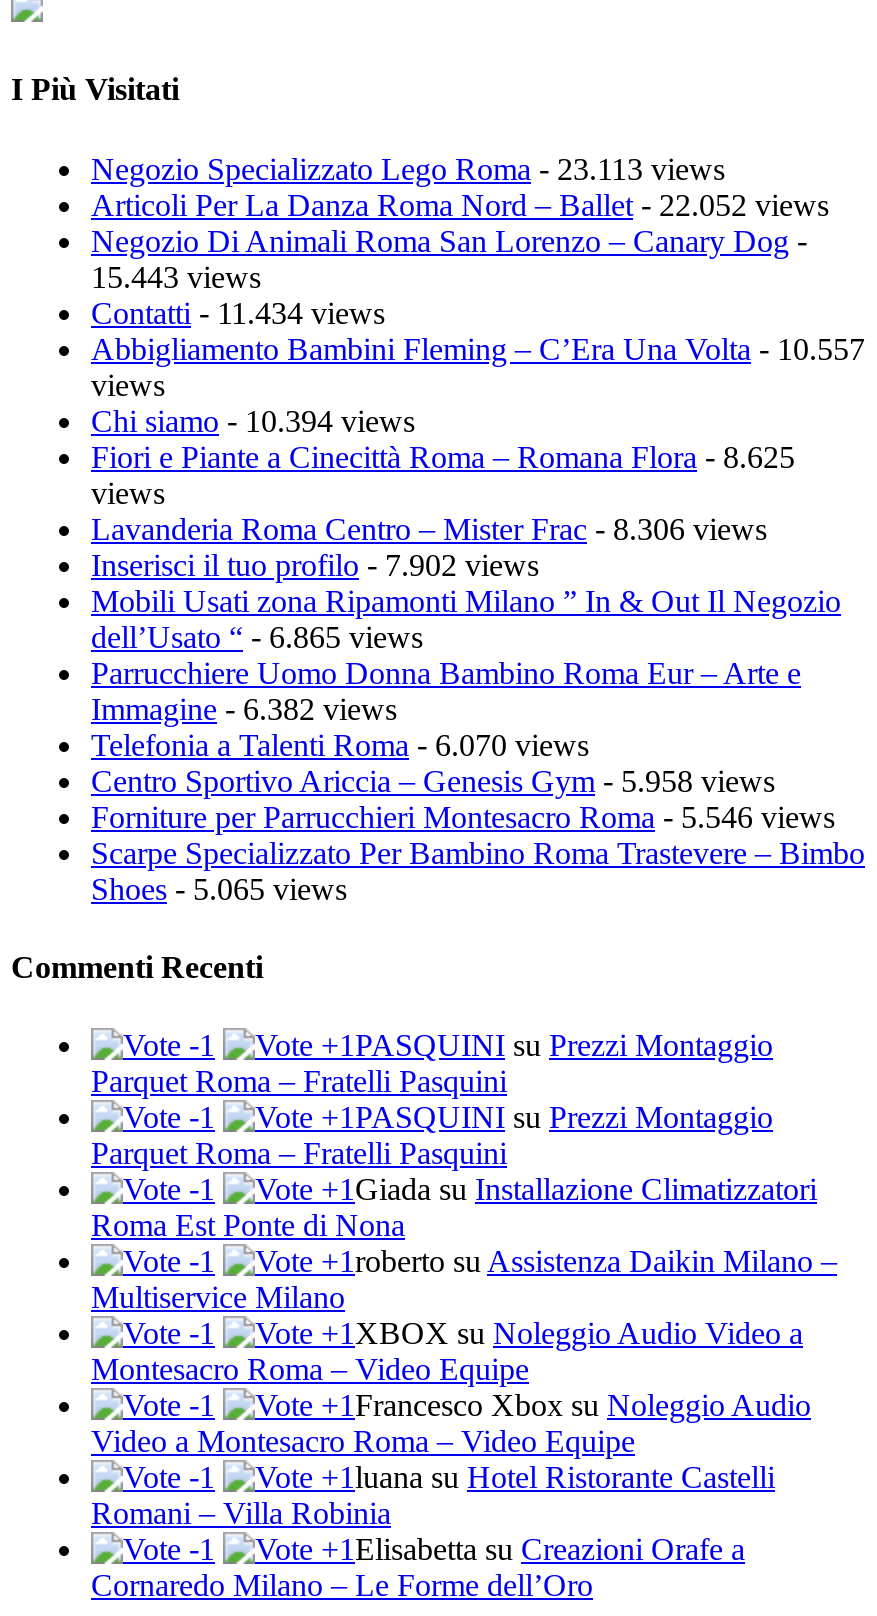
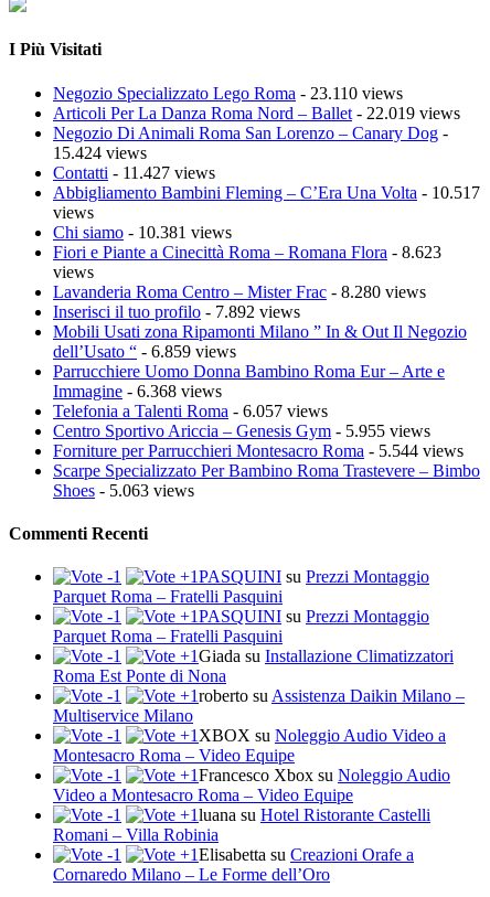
- Negozio Specializzato Lego Roma - 23.113 views
+ Negozio Specializzato Lego Roma - 23.110 views

- Articoli Per La Danza Roma Nord – Ballet - 22.052 views
+ Articoli Per La Danza Roma Nord – Ballet - 22.019 views

- 15.443 views
+ 15.424 views

- Contatti - 11.434 views
+ Contatti - 11.427 views

- Abbigliamento Bambini Fleming – C’Era Una Volta - 10.557
+ Abbigliamento Bambini Fleming – C’Era Una Volta - 10.517

- Chi siamo - 10.394 views
+ Chi siamo - 10.381 views

- Fiori e Piante a Cinecittà Roma – Romana Flora - 8.625
+ Fiori e Piante a Cinecittà Roma – Romana Flora - 8.623

- Lavanderia Roma Centro – Mister Frac - 8.306 views
+ Lavanderia Roma Centro – Mister Frac - 8.280 views

- Inserisci il tuo profilo - 7.902 views
+ Inserisci il tuo profilo - 7.892 views

- dell’Usato “- 6.865 views
+ dell’Usato “- 6.859 views

- Immagine - 6.382 views
+ Immagine - 6.368 views

- Telefonia a Talenti Roma - 6.070 views
+ Telefonia a Talenti Roma - 6.057 views

- Centro Sportivo Ariccia – Genesis Gym - 5.958 views
+ Centro Sportivo Ariccia – Genesis Gym - 5.955 views

- Forniture per Parrucchieri Montesacro Roma - 5.546 views
+ Forniture per Parrucchieri Montesacro Roma - 5.544 views

- Shoes - 5.065 views
+ Shoes - 5.063 views
